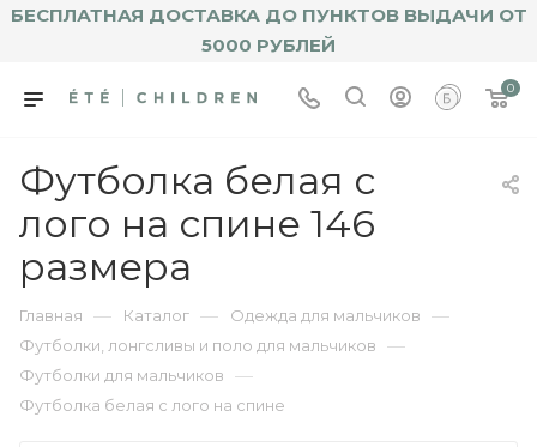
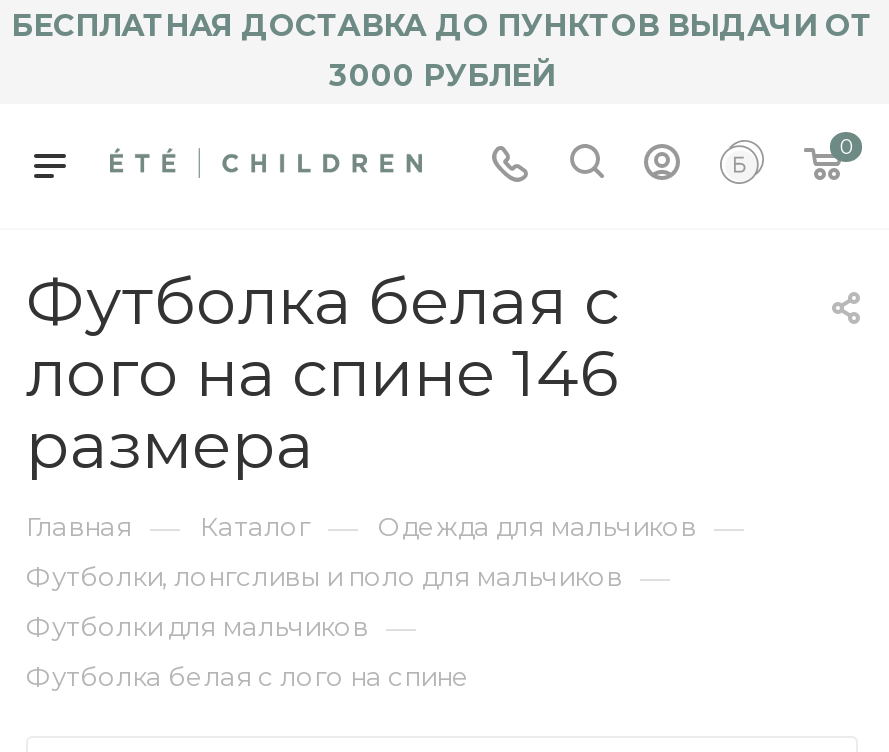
- 5000 РУБЛЕЙ
+ 3000 РУБЛЕЙ
